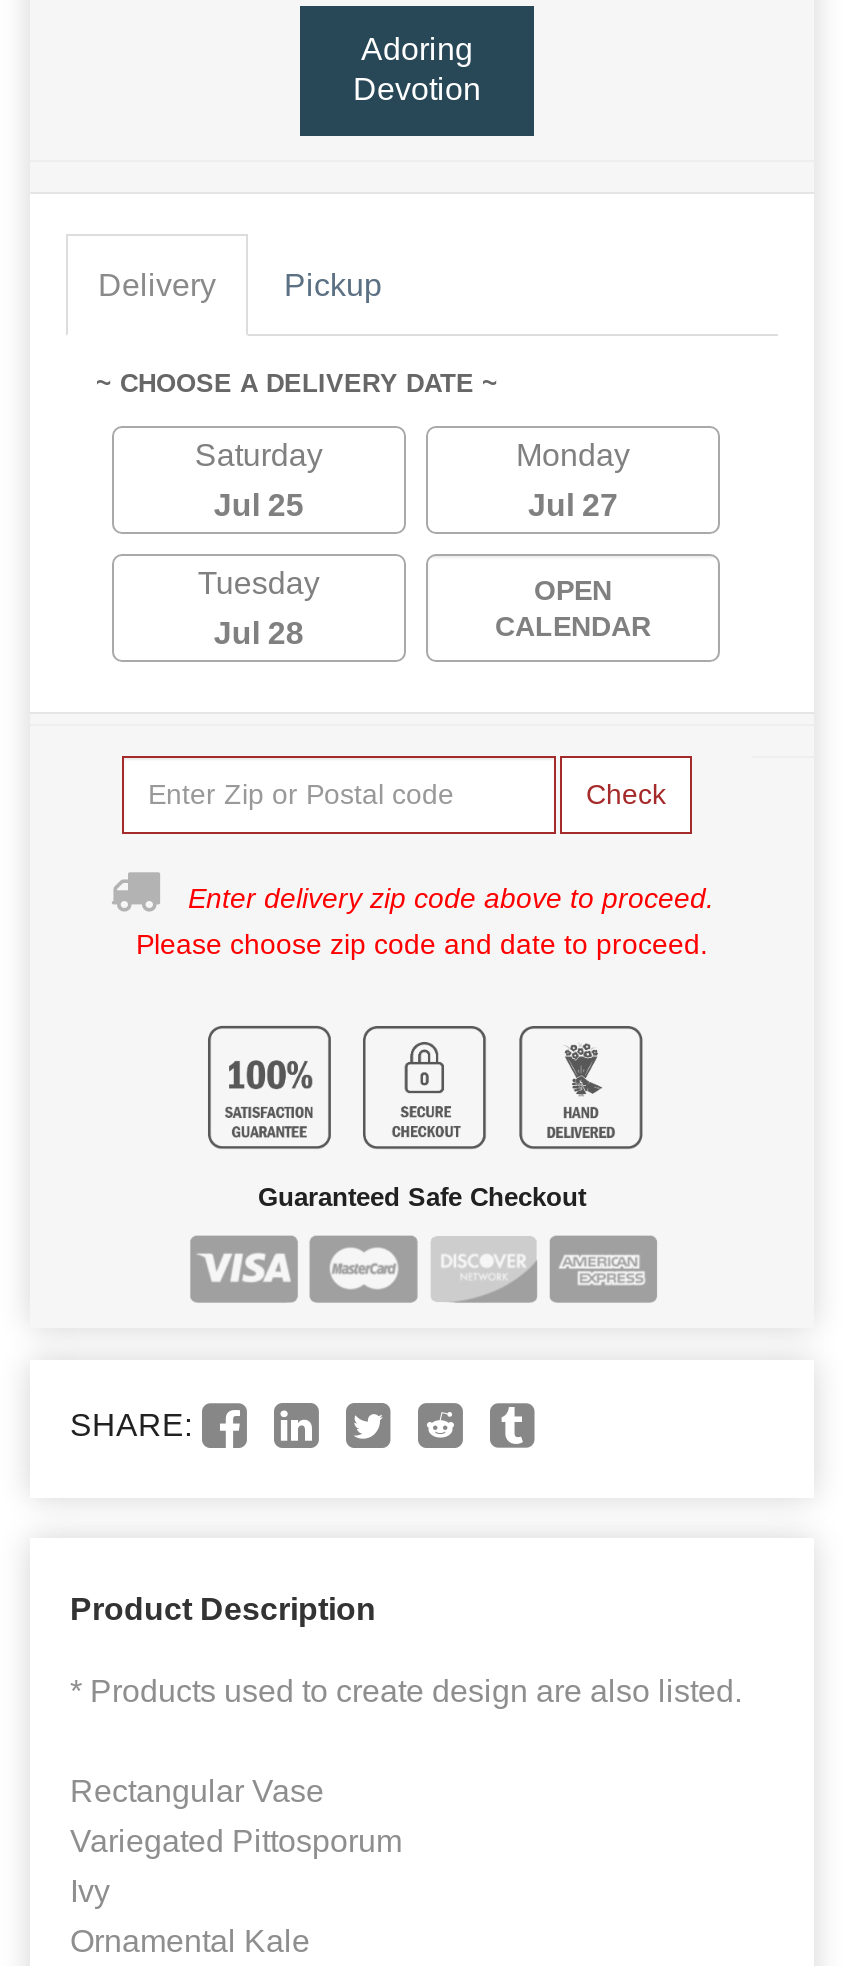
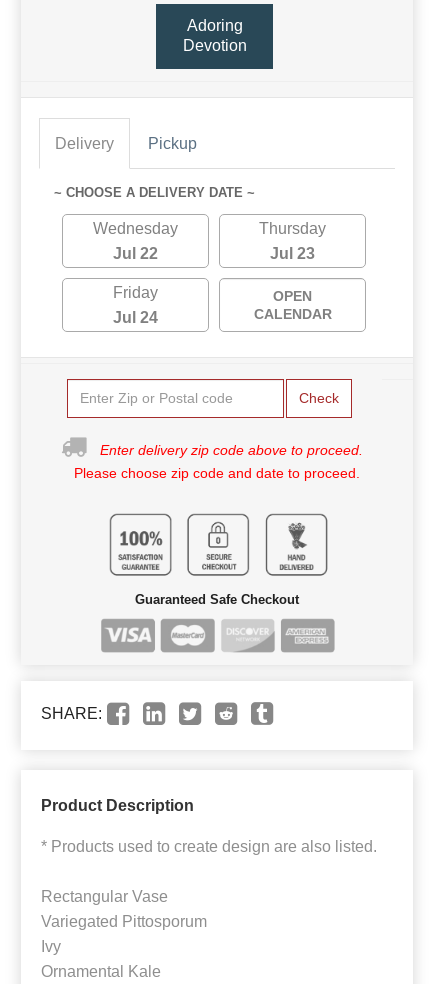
- Saturday
+ Wednesday

- Monday
+ Thursday

- Jul 25
+ Jul 22

- Jul 27
+ Jul 23

- Tuesday
+ Friday

- Jul 28
+ Jul 24
